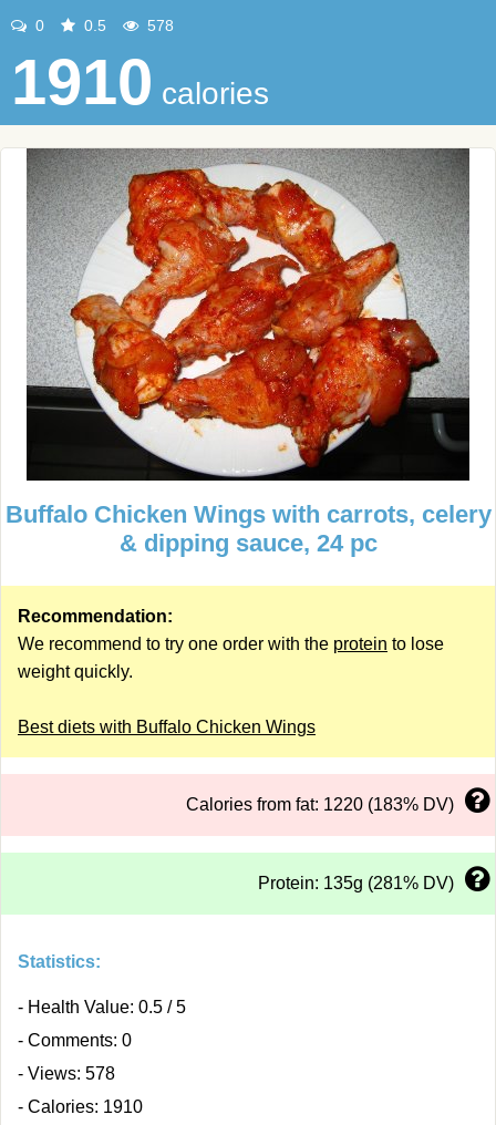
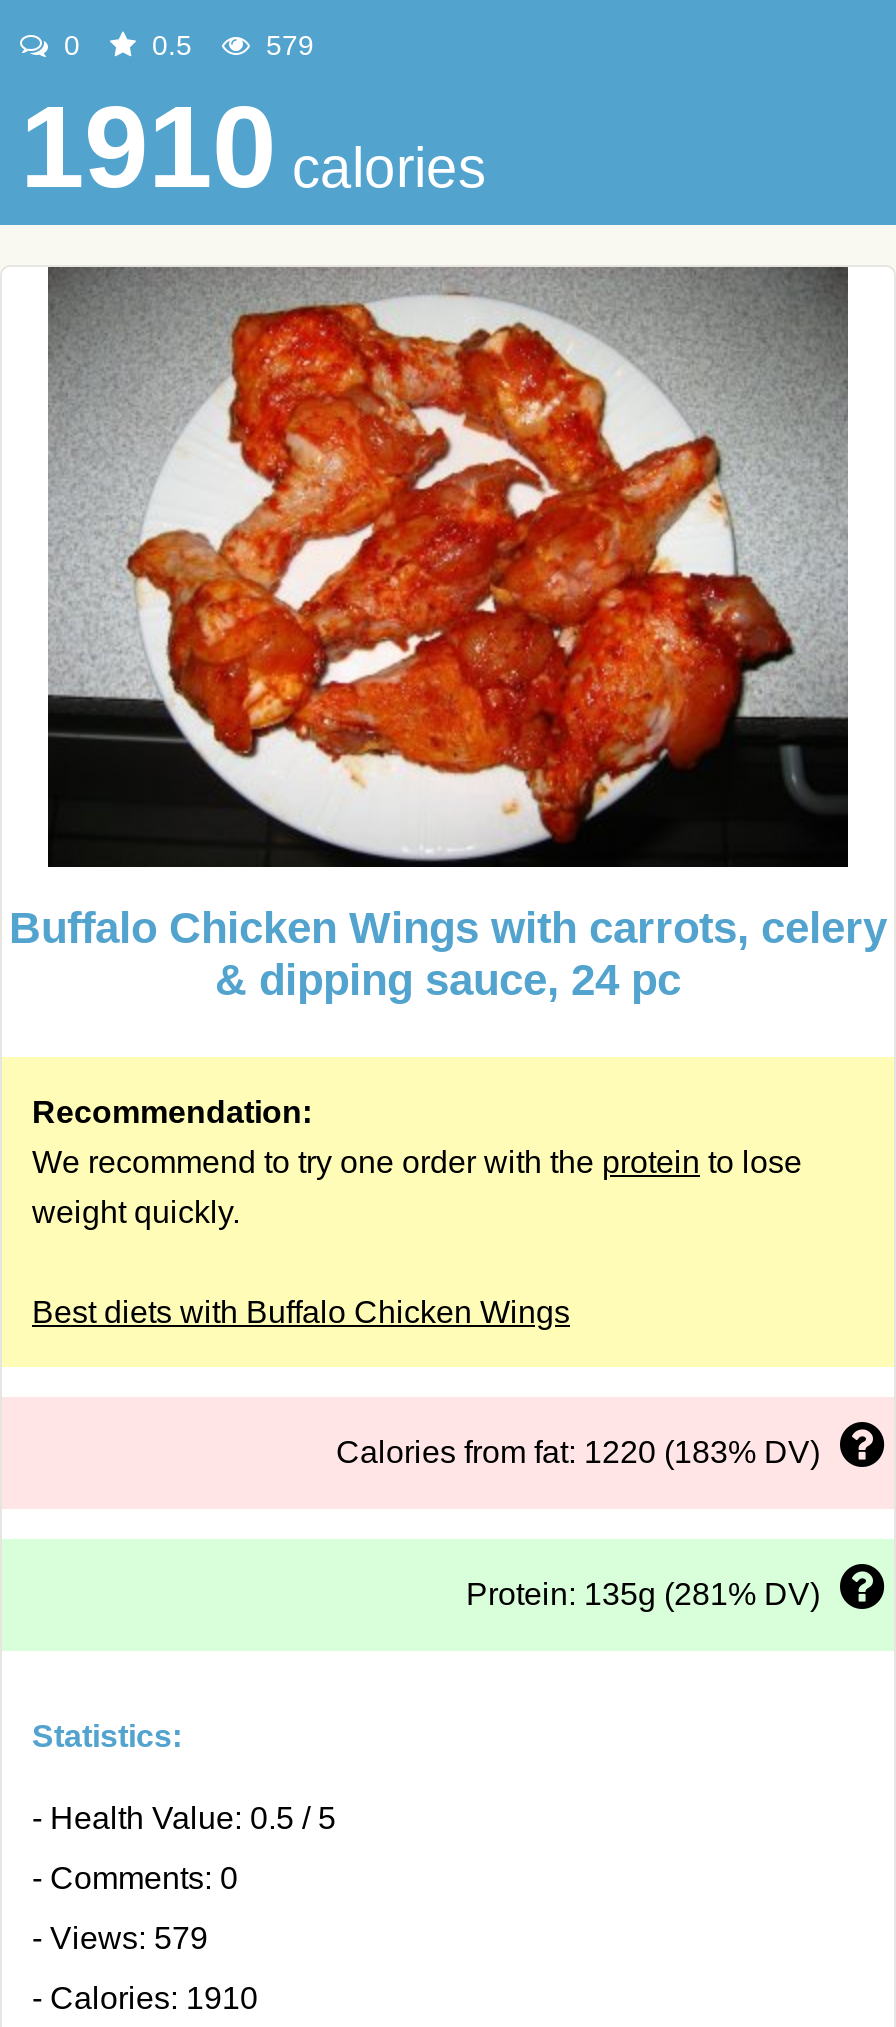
- 578
+ 579

- - Views: 578
+ - Views: 579
